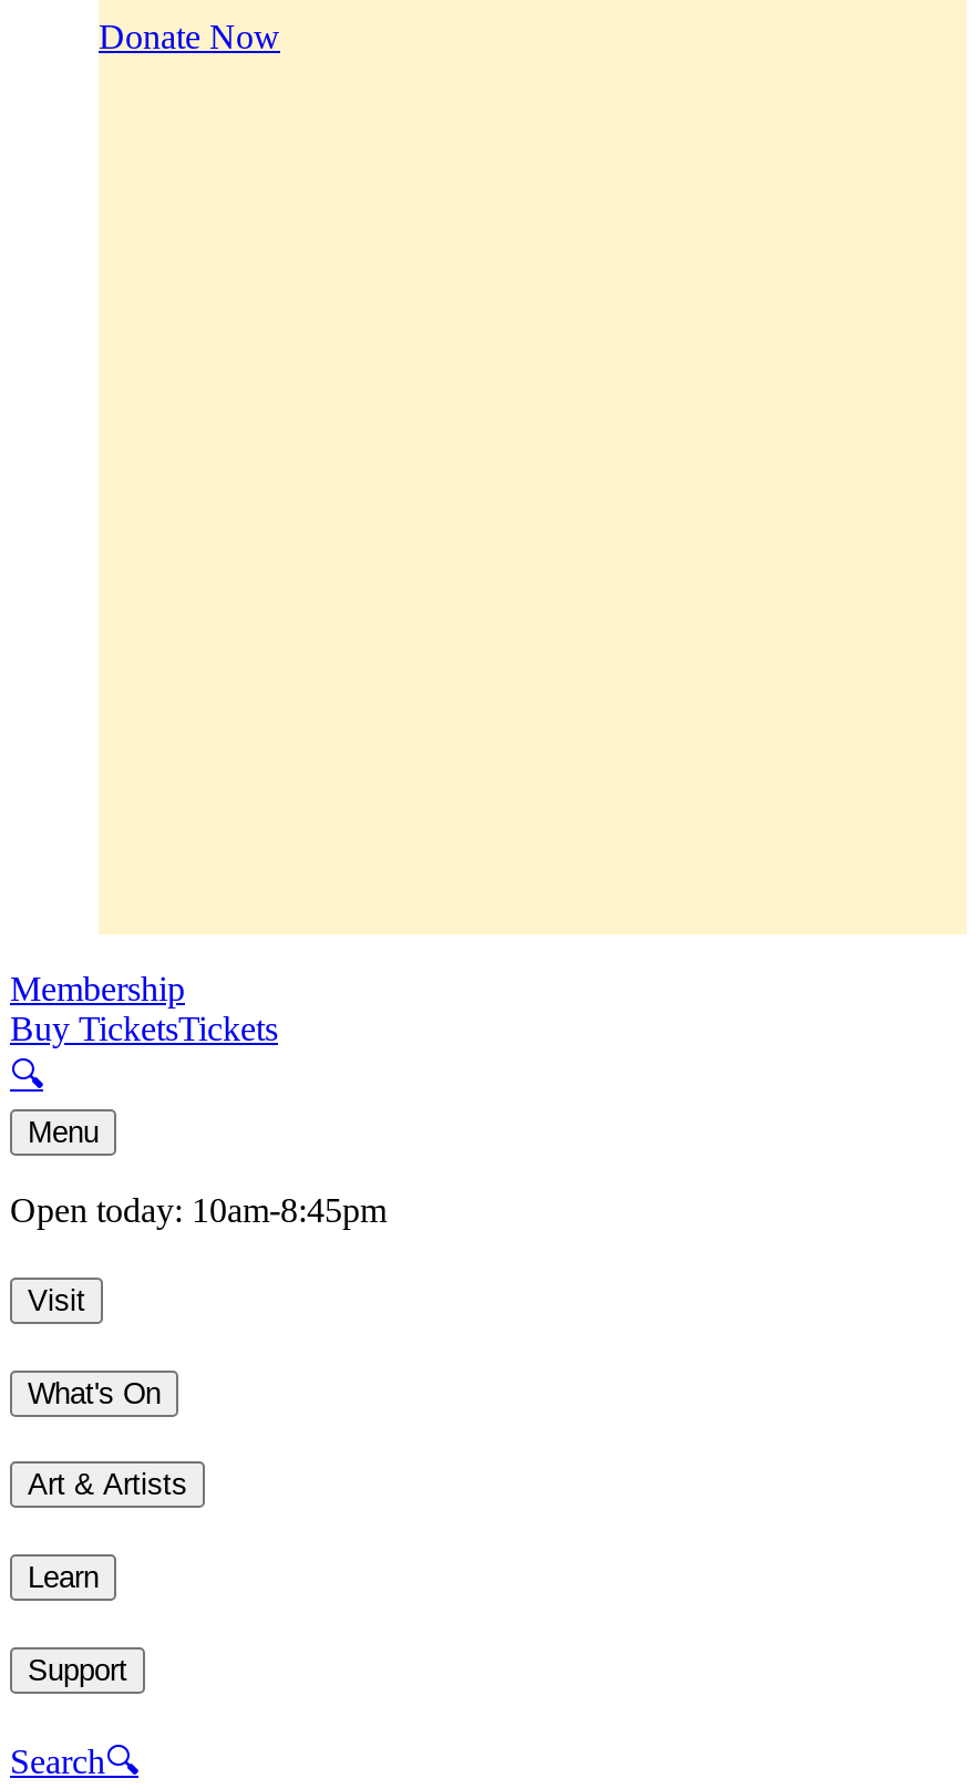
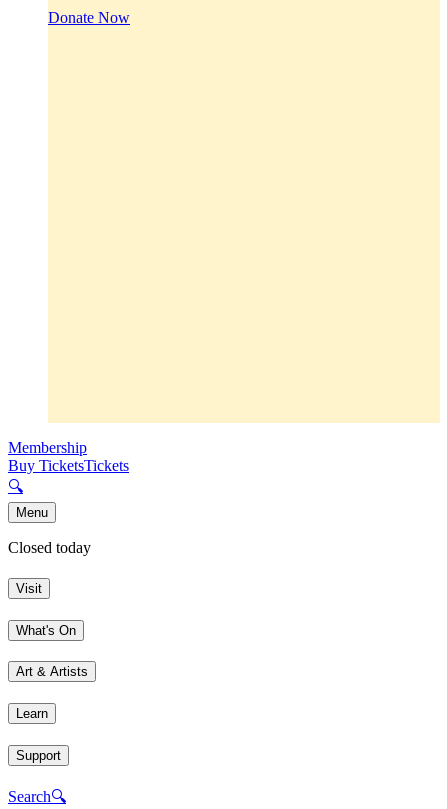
- Open today: 10am-8:45pm
+ Closed today
